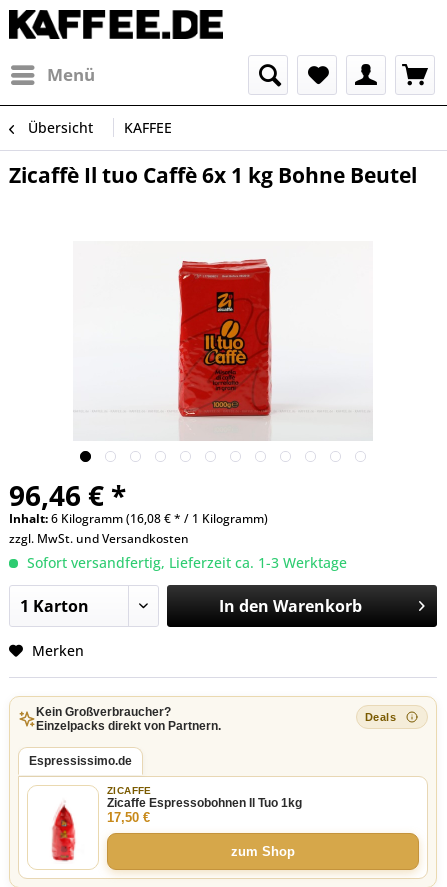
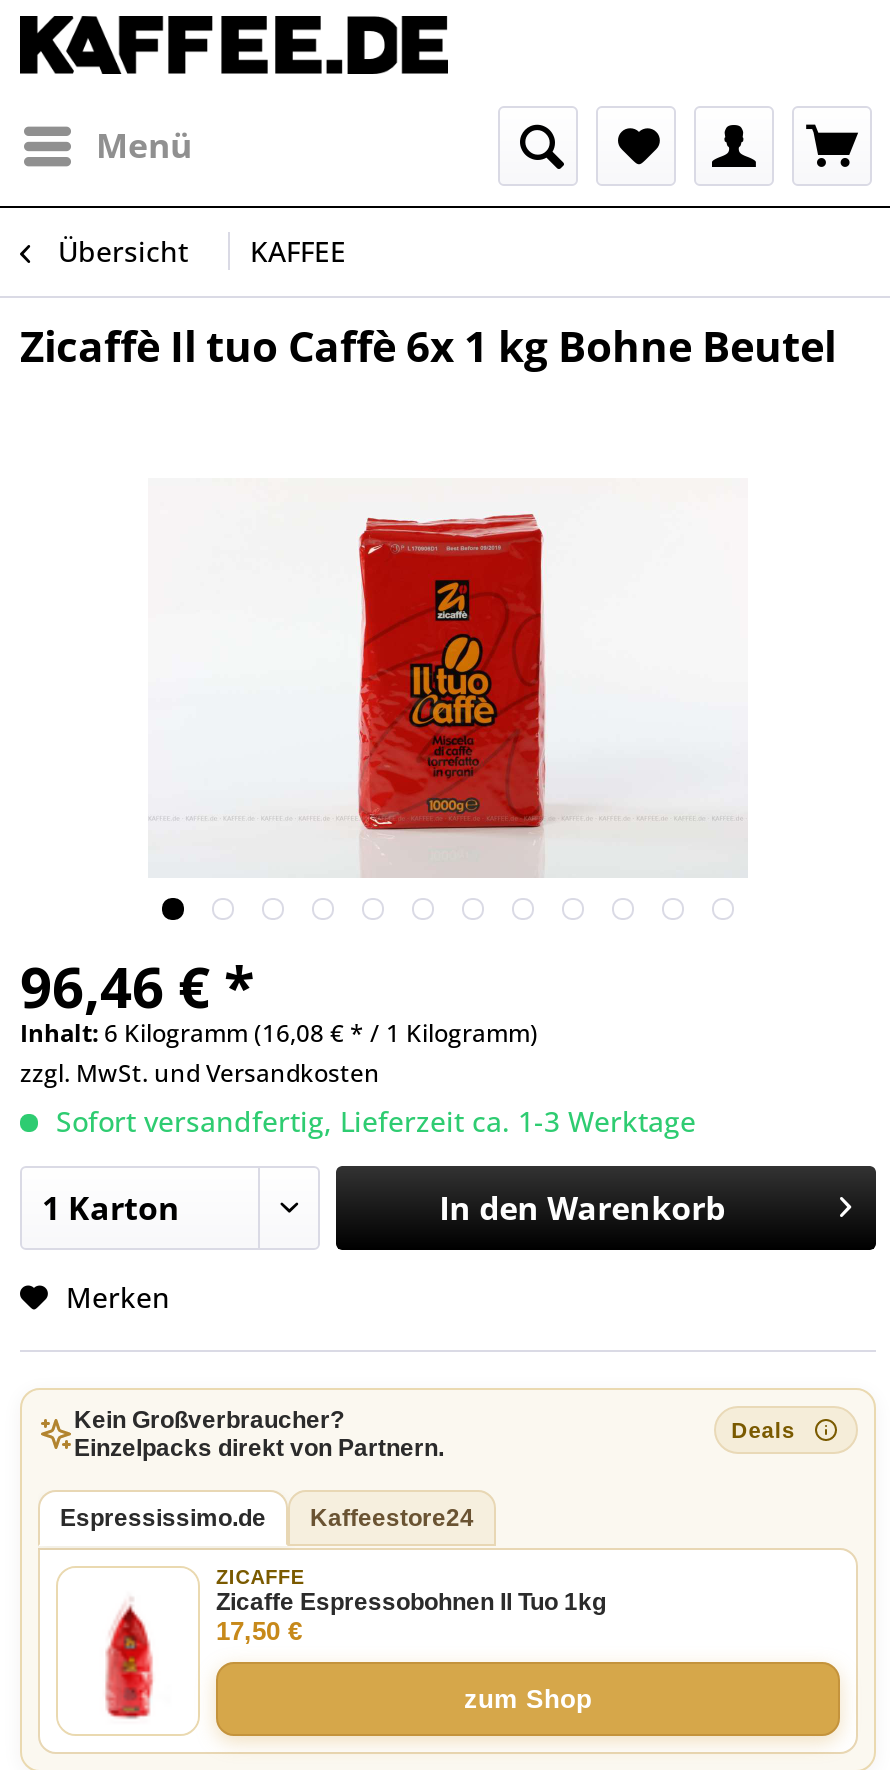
+ Kaffeestore24
